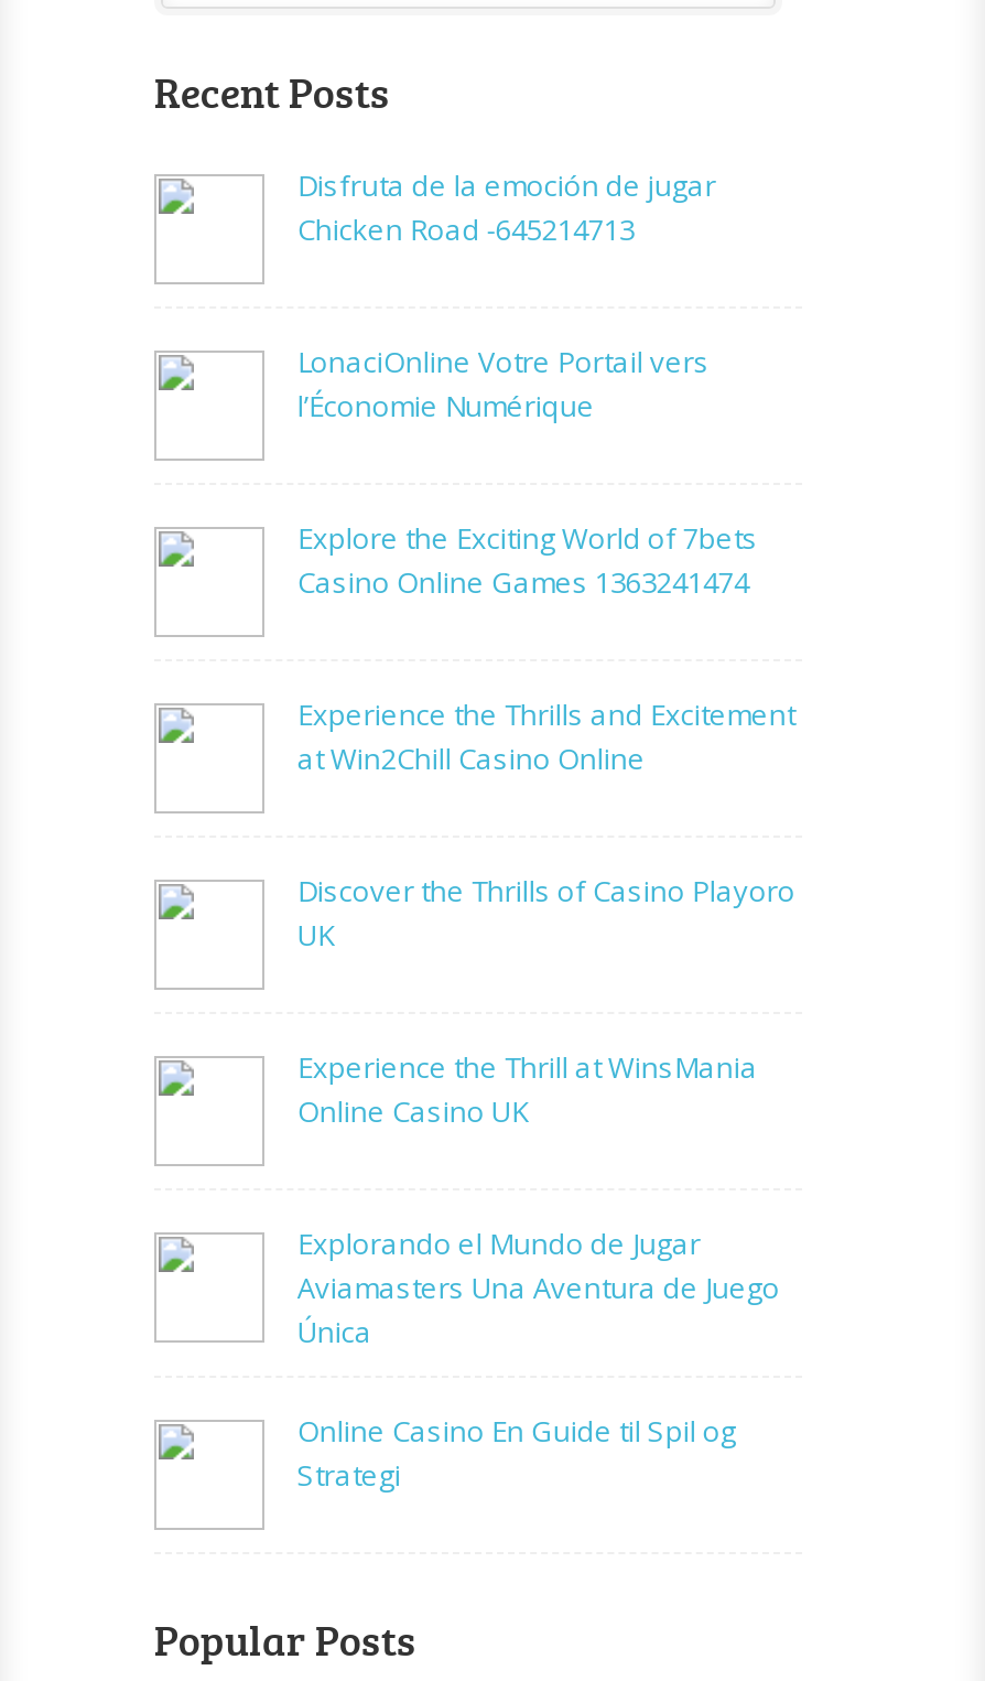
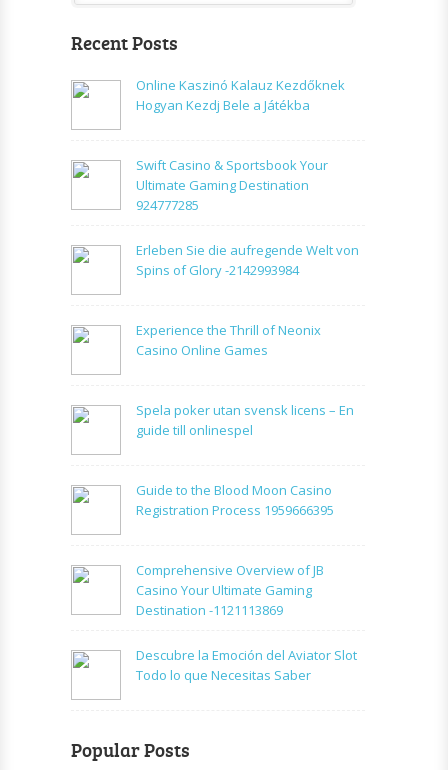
- Disfruta de la emoción de jugar
- Chicken Road -645214713
+ Online Kaszinó Kalauz Kezdőknek
+ Hogyan Kezdj Bele a Játékba

- LonaciOnline Votre Portail vers
- l’Économie Numérique
+ Swift Casino & Sportsbook Your
+ Ultimate Gaming Destination
+ 924777285

- Explore the Exciting World of 7bets
- Casino Online Games 1363241474
+ Erleben Sie die aufregende Welt von
+ Spins of Glory -2142993984

- Experience the Thrills and Excitement
- at Win2Chill Casino Online
+ Experience the Thrill of Neonix
+ Casino Online Games

- Discover the Thrills of Casino Playoro
- UK
+ Spela poker utan svensk licens – En
+ guide till onlinespel

- Experience the Thrill at WinsMania
- Online Casino UK
+ Guide to the Blood Moon Casino
+ Registration Process 1959666395

- Explorando el Mundo de Jugar
- Aviamasters Una Aventura de Juego
- Única
+ Comprehensive Overview of JB
+ Casino Your Ultimate Gaming
+ Destination -1121113869

- Online Casino En Guide til Spil og
- Strategi
+ Descubre la Emoción del Aviator Slot
+ Todo lo que Necesitas Saber
